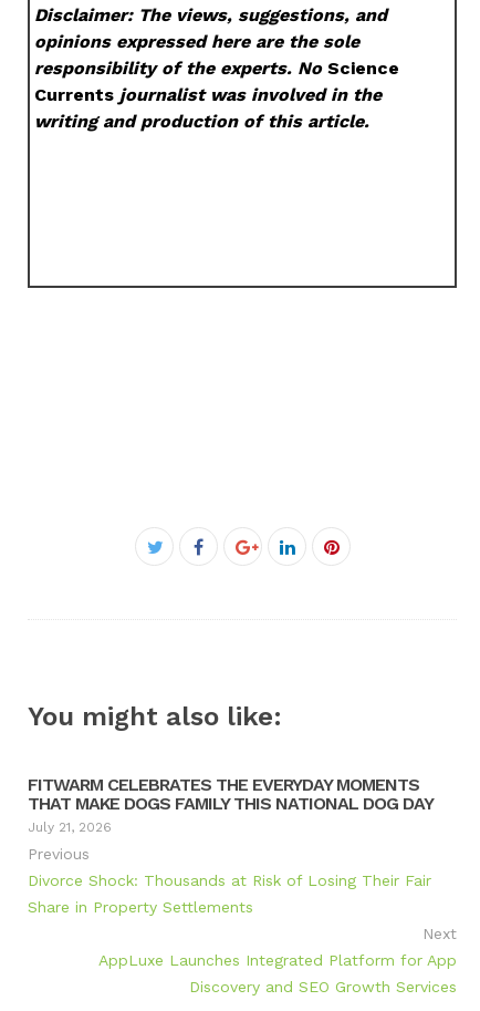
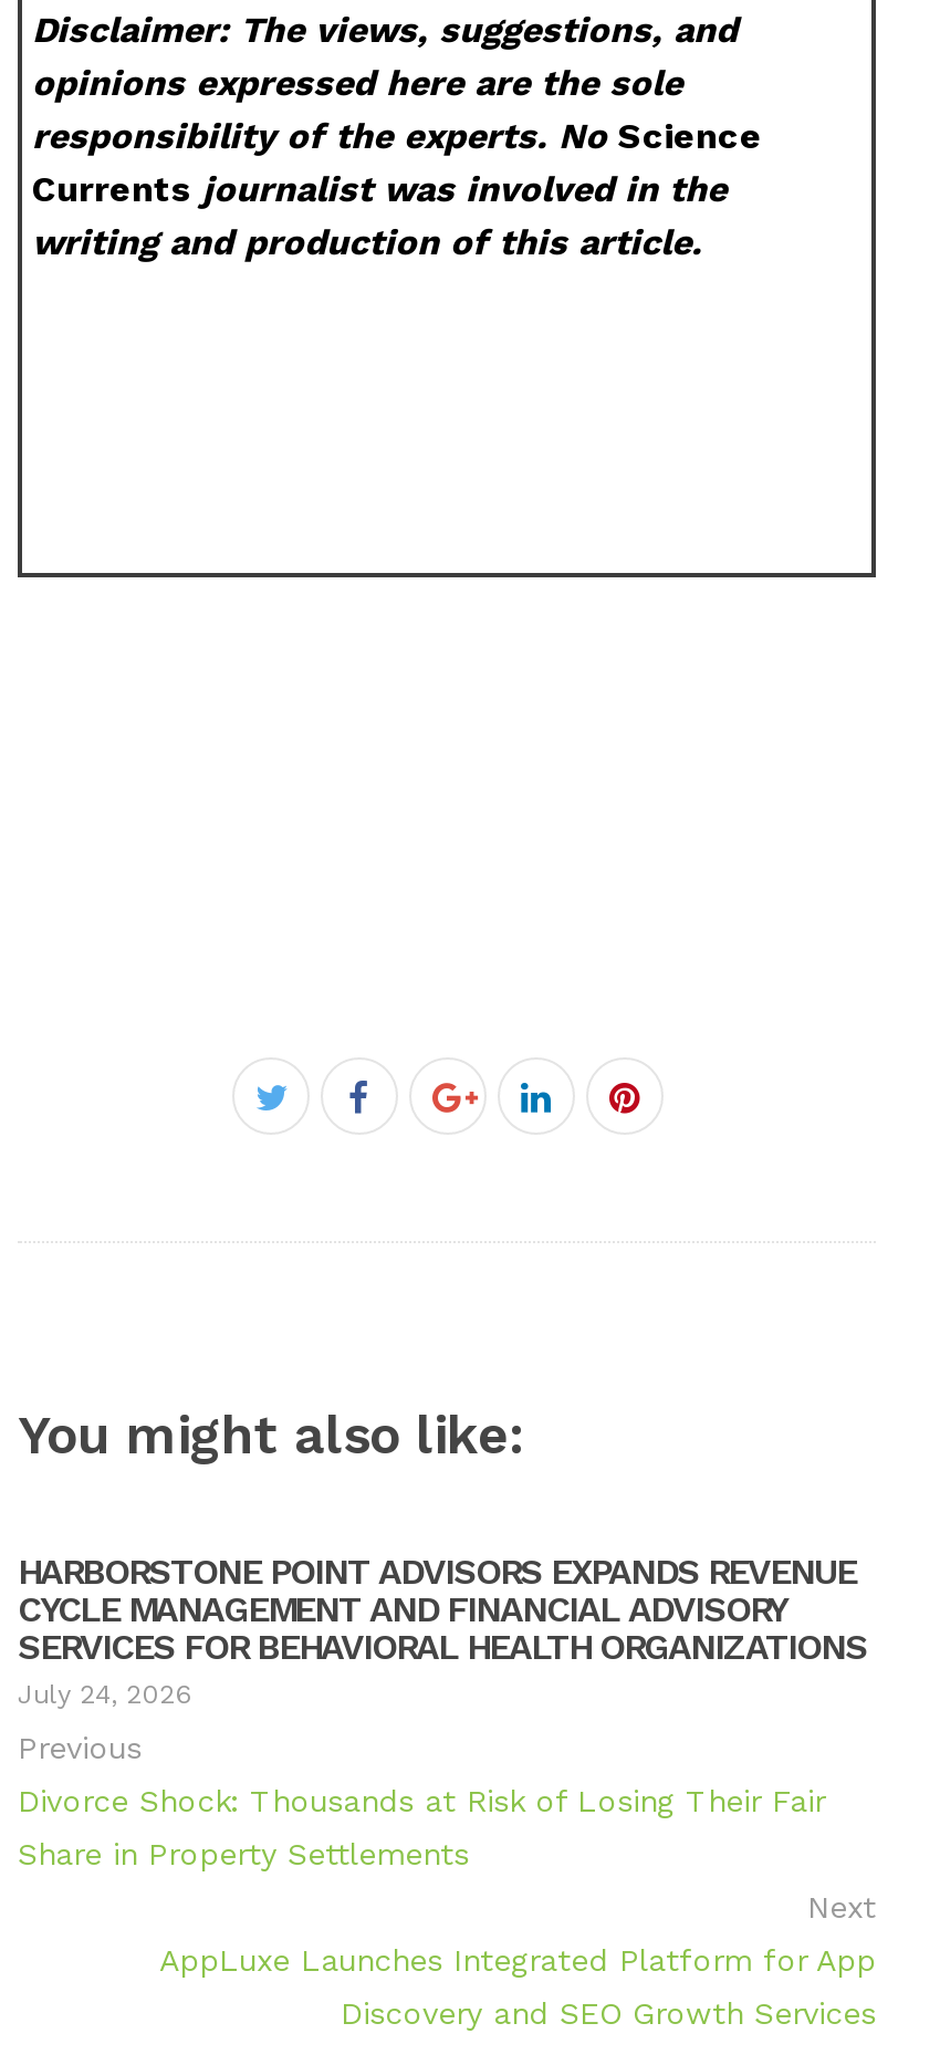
- FITWARM CELEBRATES THE EVERYDAY MOMENTS
- THAT MAKE DOGS FAMILY THIS NATIONAL DOG DAY
- July 21, 2026
+ HARBORSTONE POINT ADVISORS EXPANDS REVENUE
+ CYCLE MANAGEMENT AND FINANCIAL ADVISORY
+ SERVICES FOR BEHAVIORAL HEALTH ORGANIZATIONS
+ July 24, 2026
